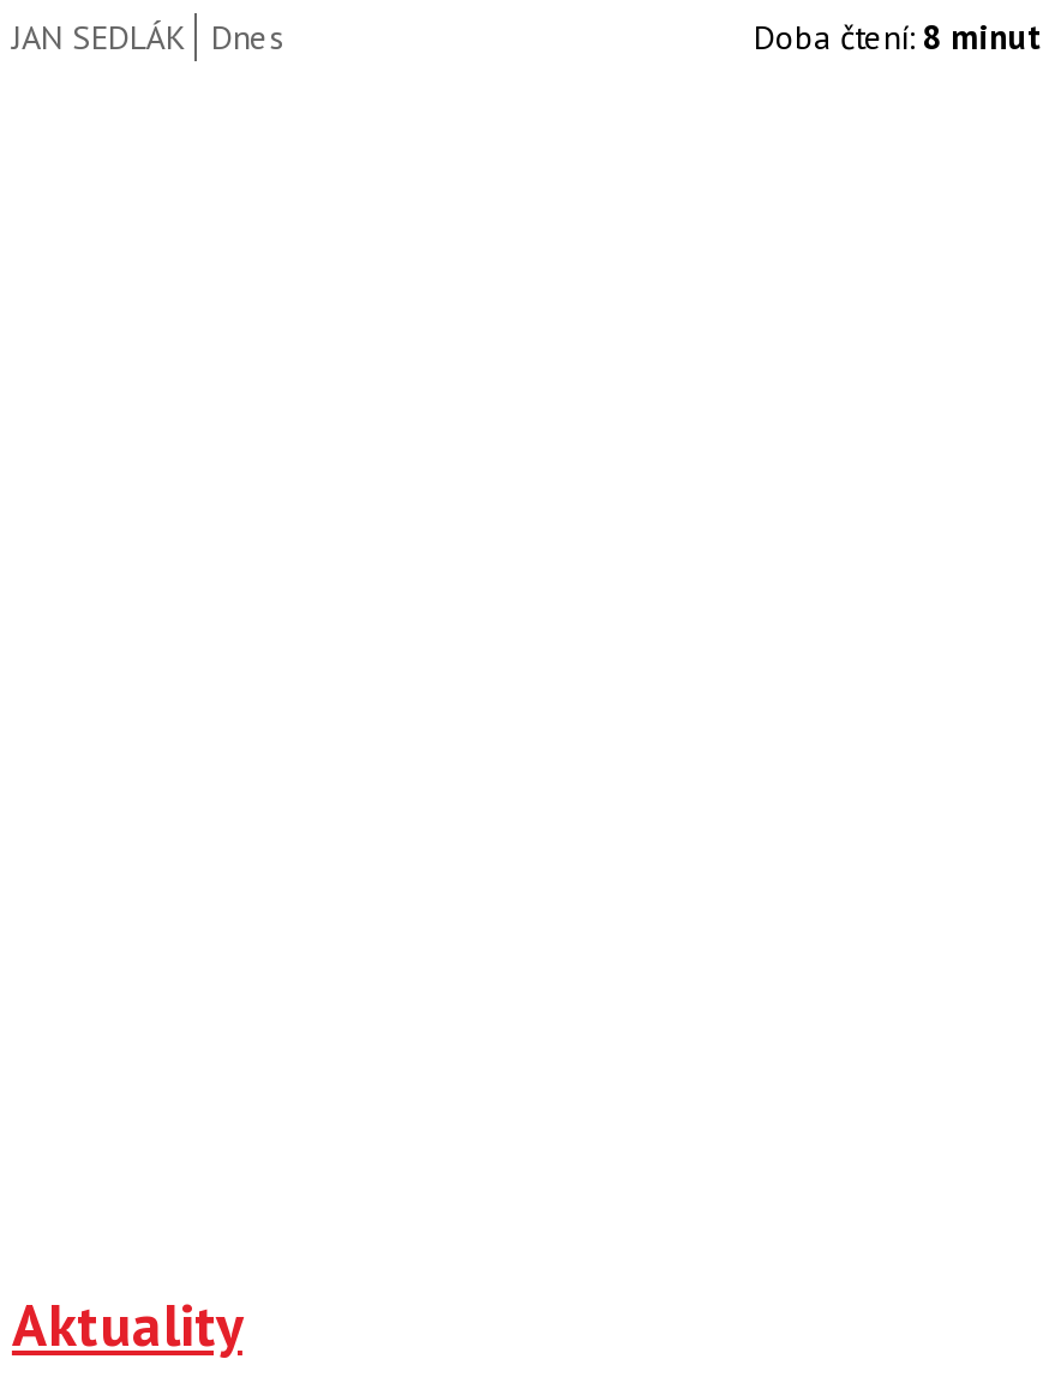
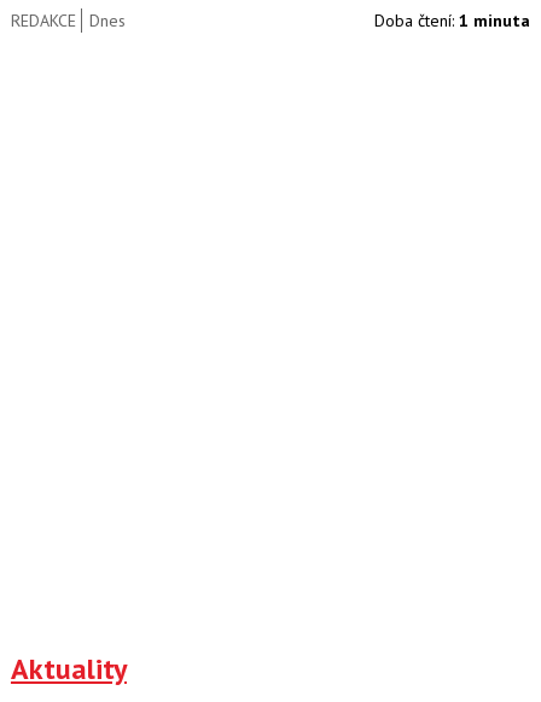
- JAN SEDLÁK
+ REDAKCE

- Doba čtení: 8 minut
+ Doba čtení: 1 minuta
